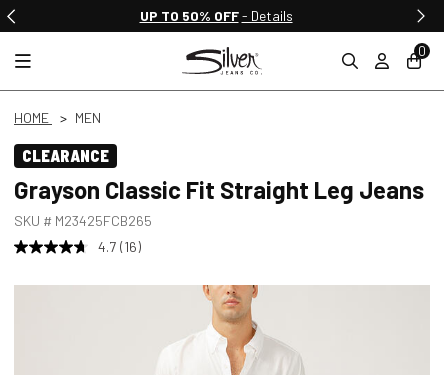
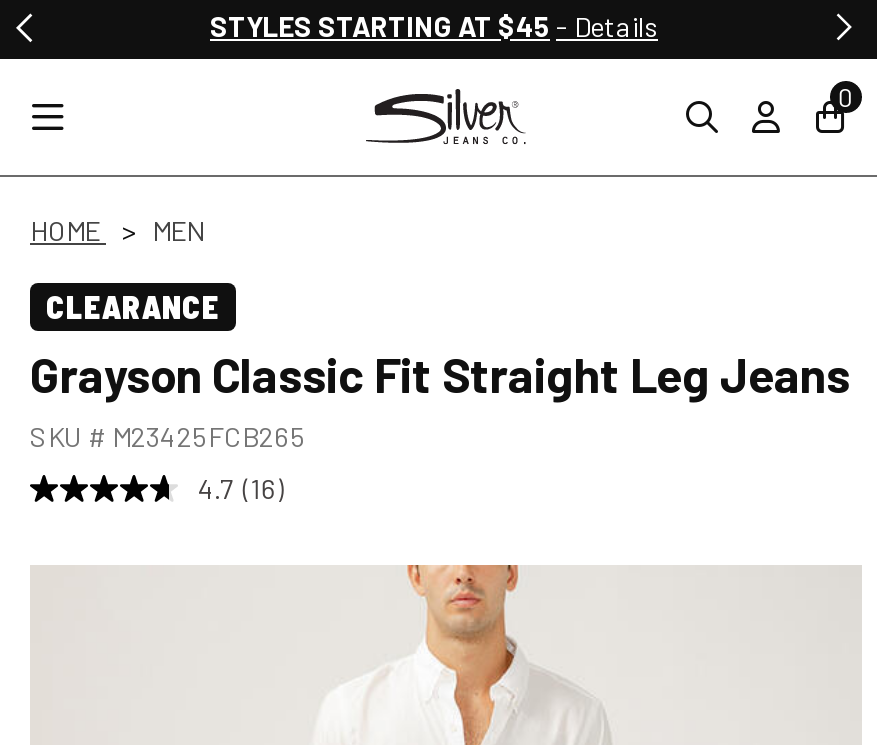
- UP TO 50% OFF - Details
+ STYLES STARTING AT $45 - Details
